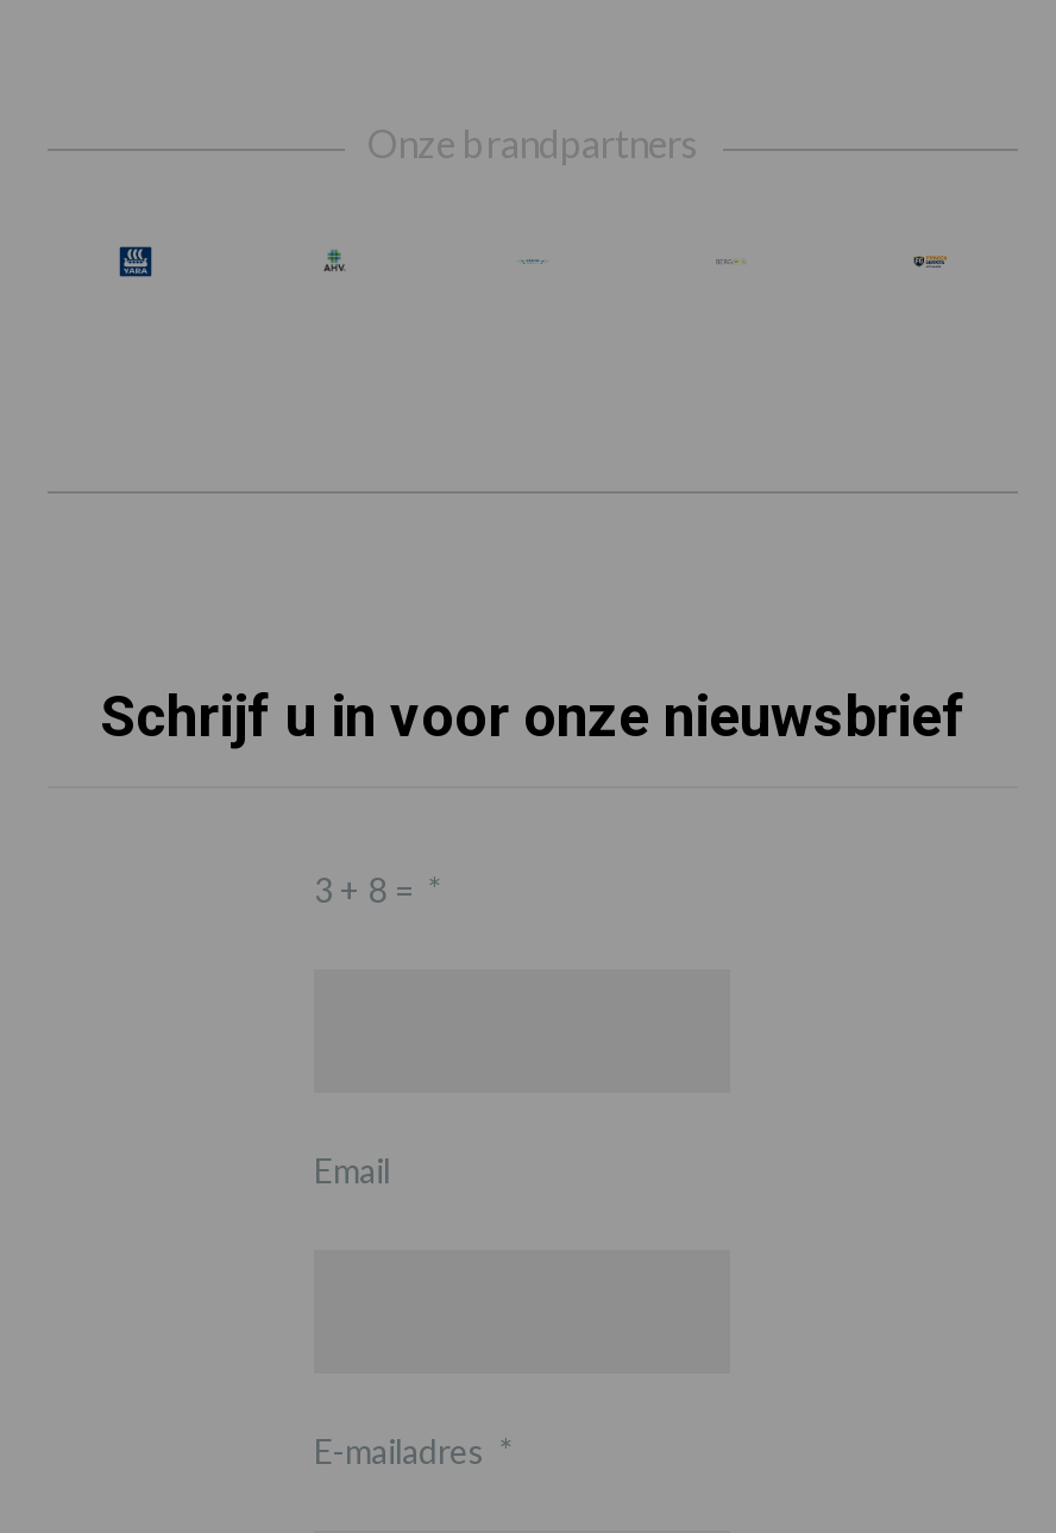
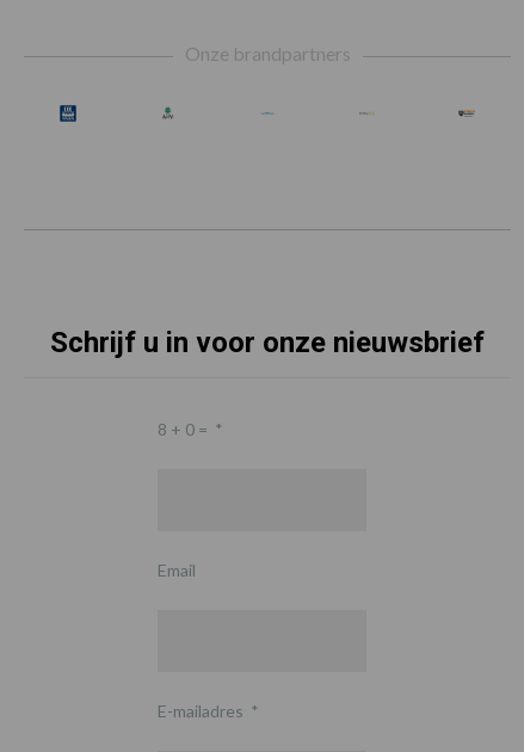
- 3 + 8 = *
+ 8 + 0 = *
